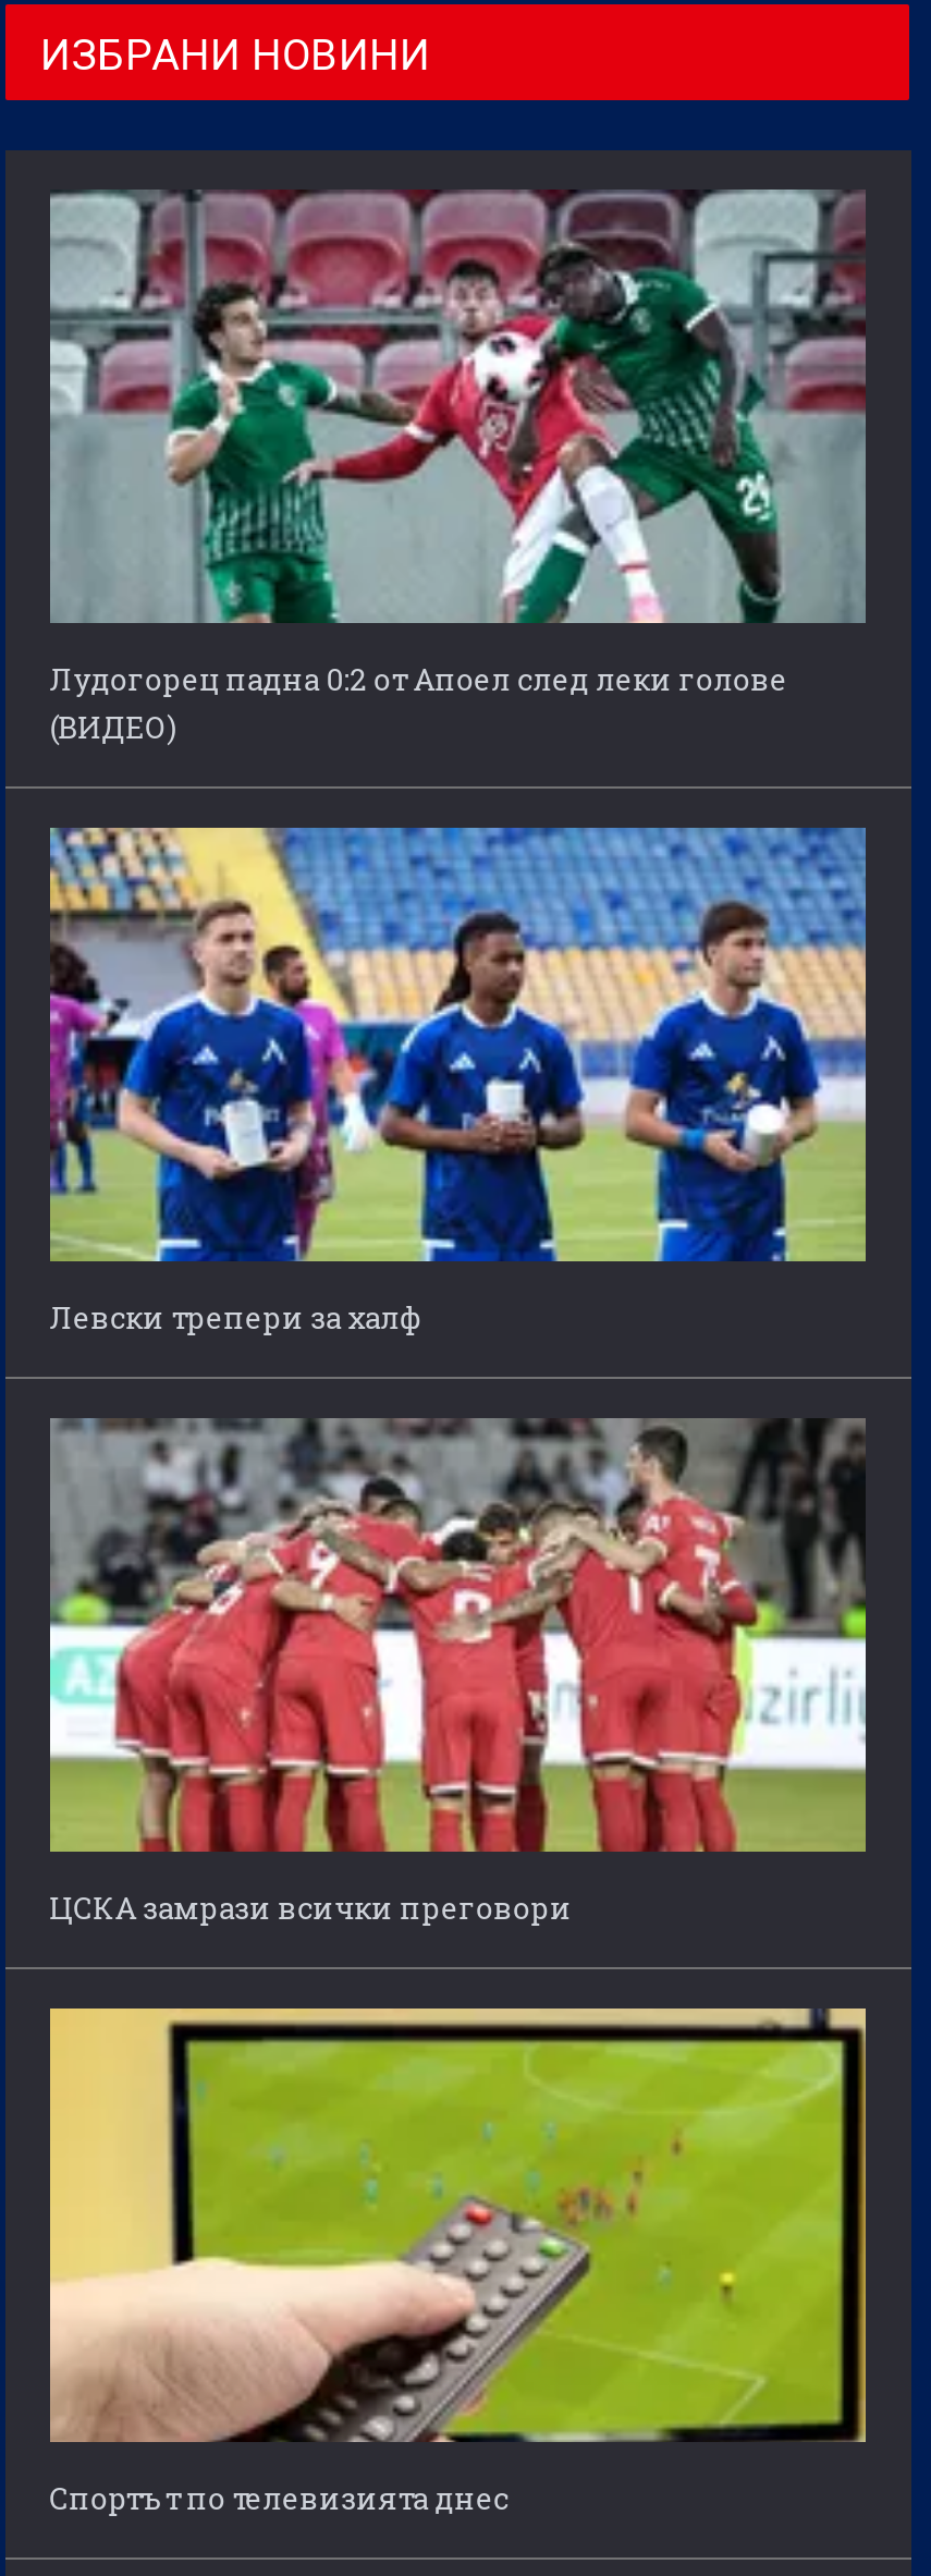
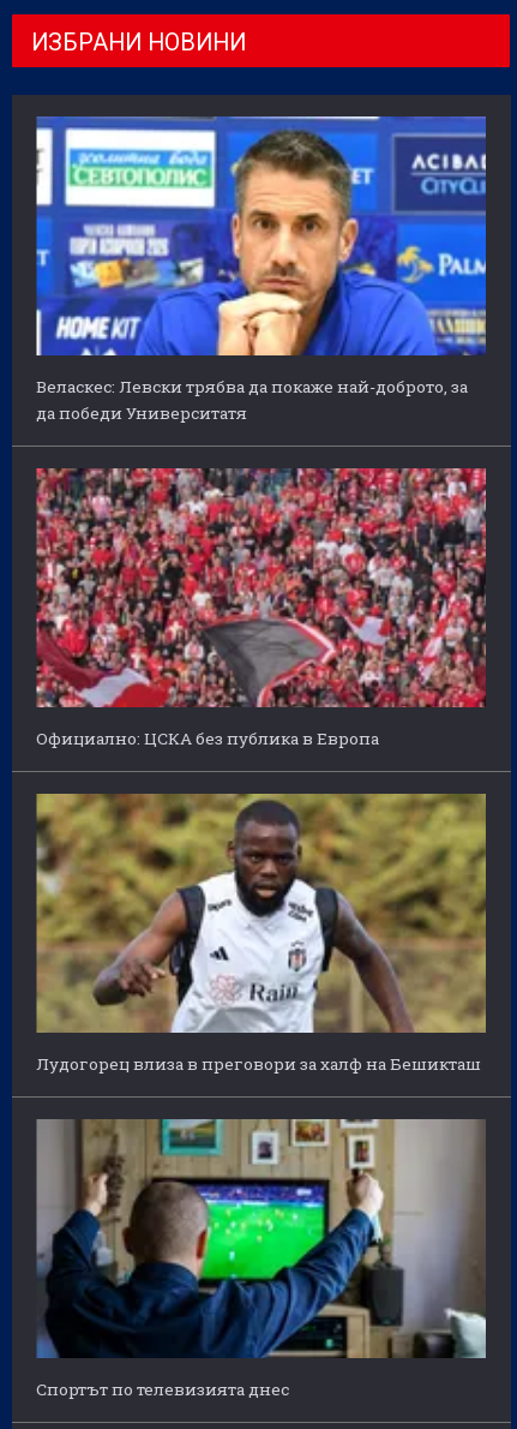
- [image]
- Лудогорец падна 0:2 от Апоел след леки голове
- (ВИДЕО)
+ [image]
+ Веласкес: Левски трябва да покаже най-доброто, за
+ да победи Университатя

- [image]
- Левски трепери за халф
+ [image]
+ Официално: ЦСКА без публика в Европа

- [image]
- ЦСКА замрази всички преговори
+ [image]
+ Лудогорец влиза в преговори за халф на Бешикташ

- [image]
+ [image]
